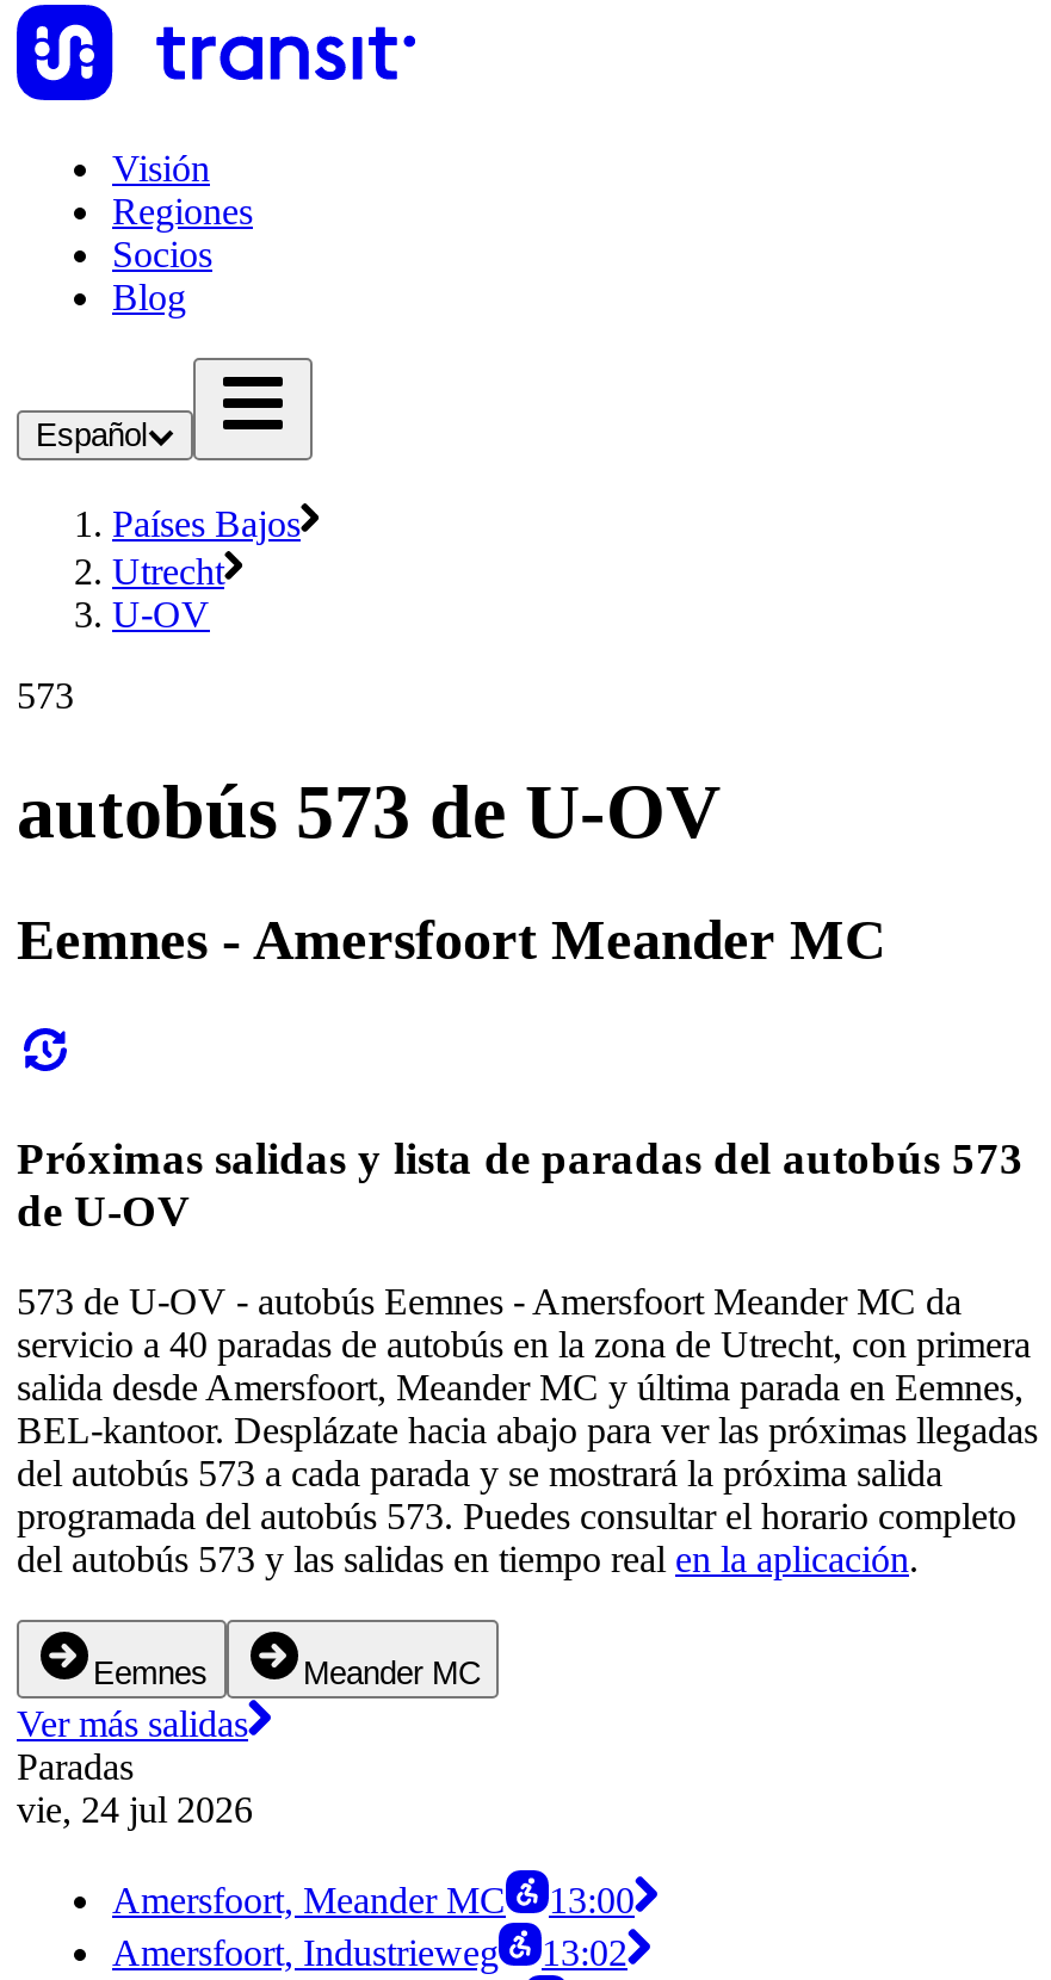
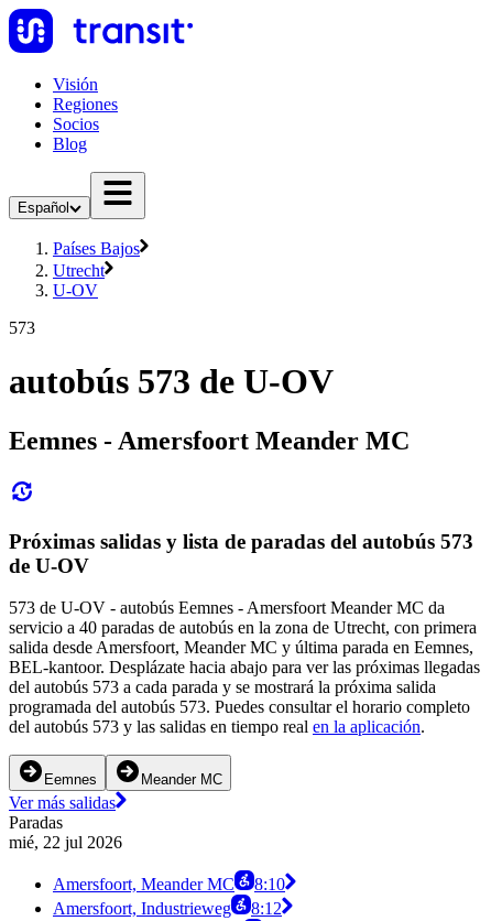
- vie, 24 jul 2026
+ mié, 22 jul 2026

- Amersfoort, Meander MC 13:00
+ Amersfoort, Meander MC 8:10

- Amersfoort, Industrieweg 13:02
+ Amersfoort, Industrieweg 8:12
